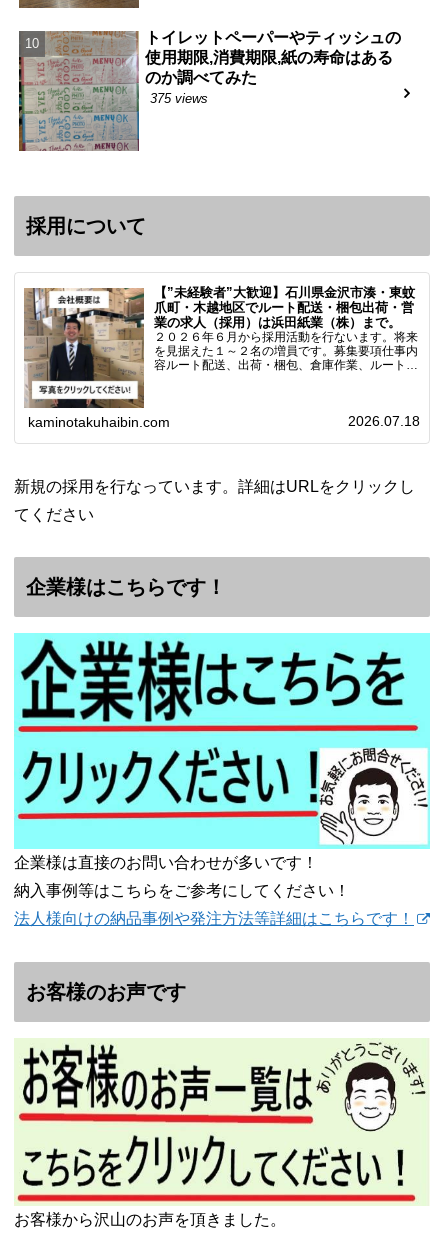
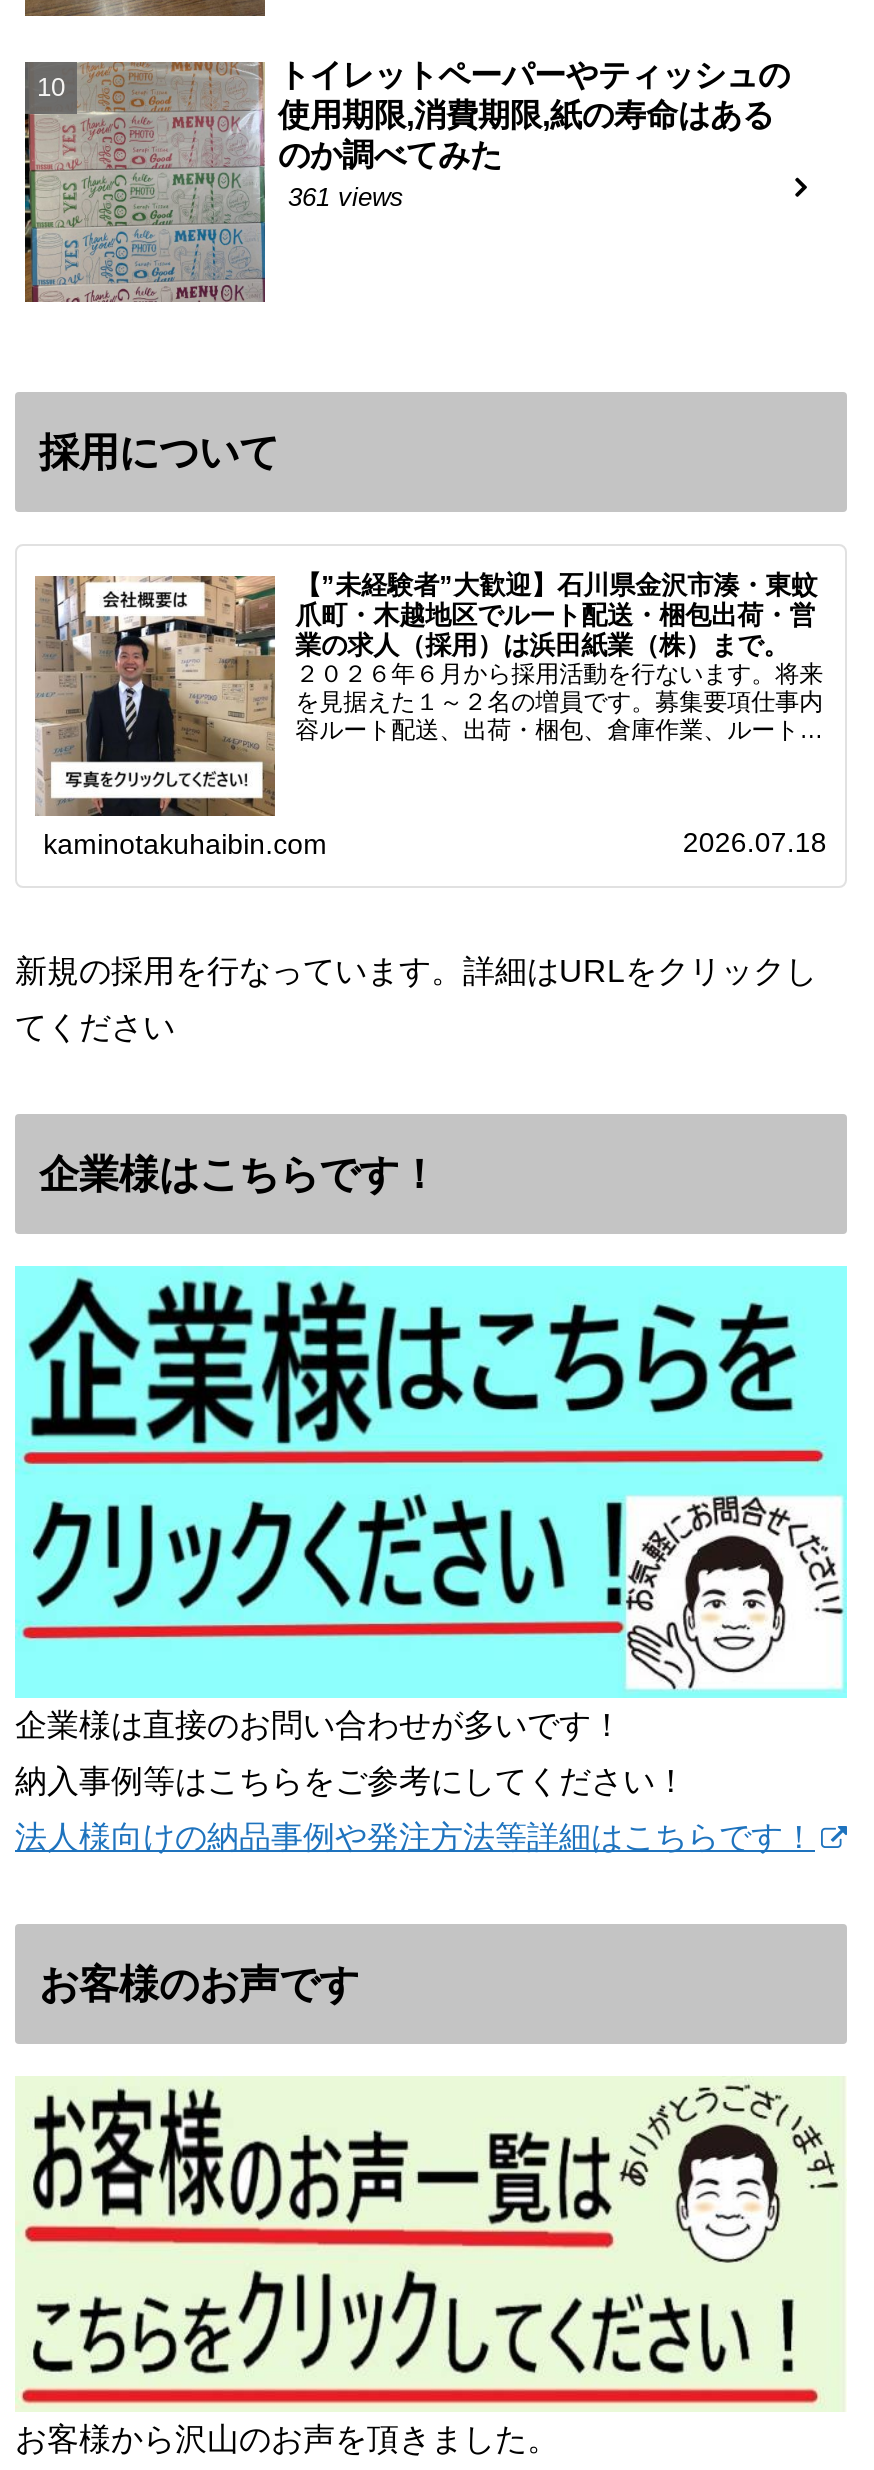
- 375 views
+ 361 views
